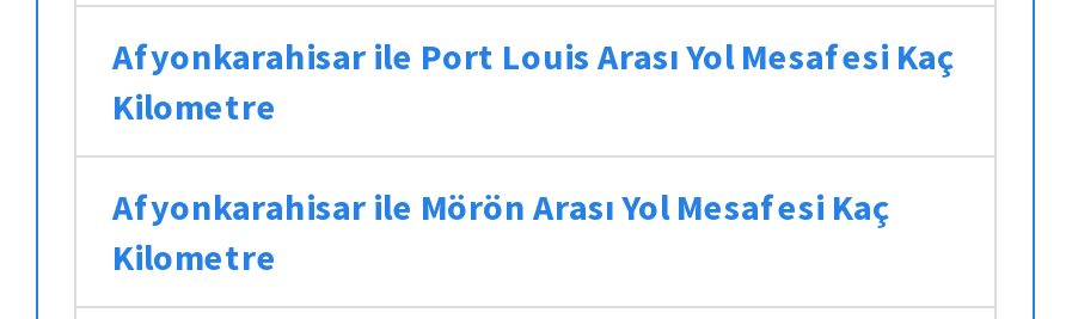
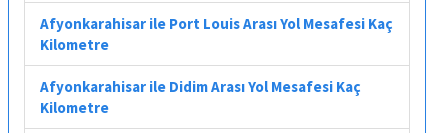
- Afyonkarahisar ile Mörön Arası Yol Mesafesi Kaç
+ Afyonkarahisar ile Didim Arası Yol Mesafesi Kaç
